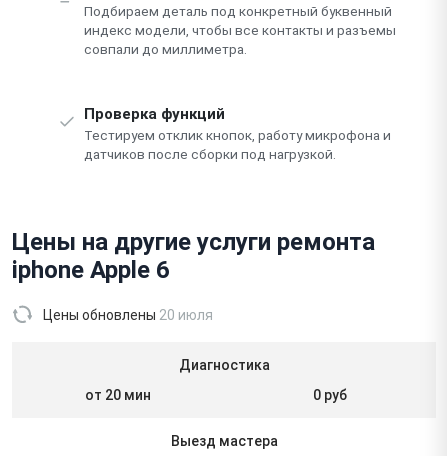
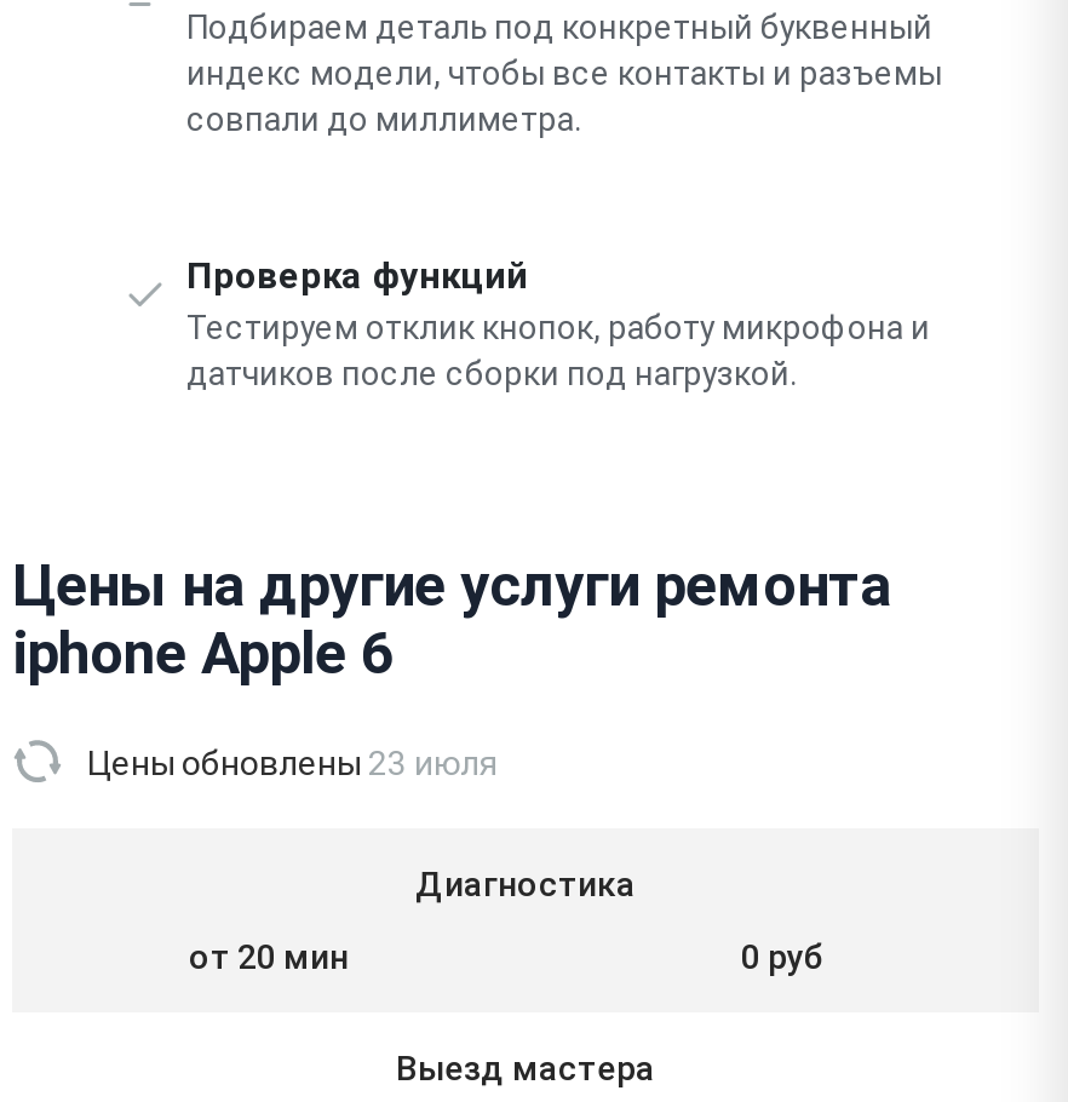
- Цены обновлены 20 июля
+ Цены обновлены 23 июля
